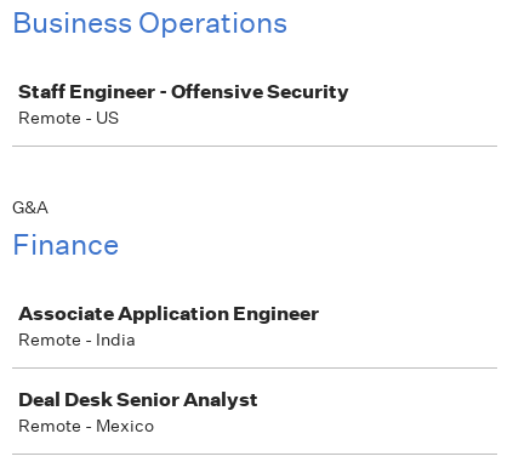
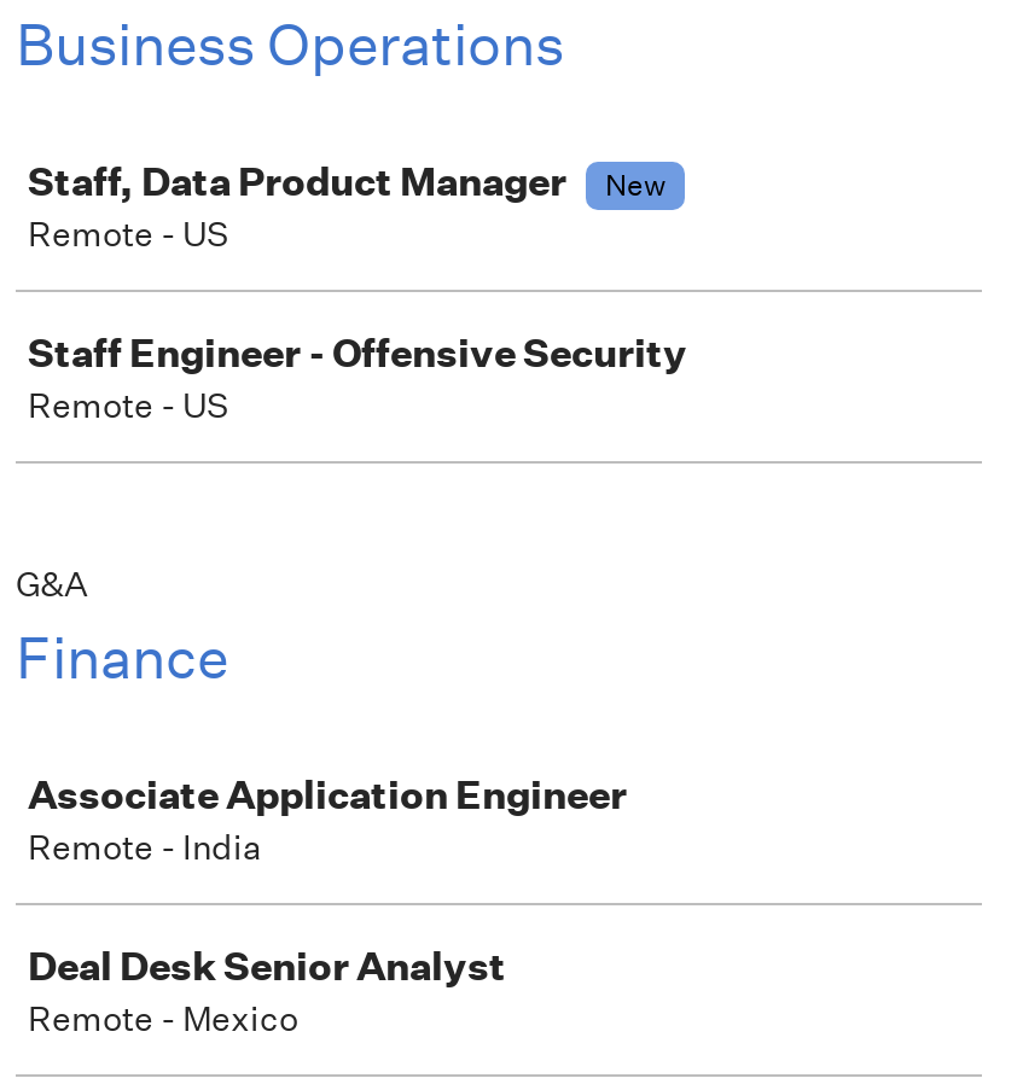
+ Staff, Data Product Manager
+ New
+ Remote - US
